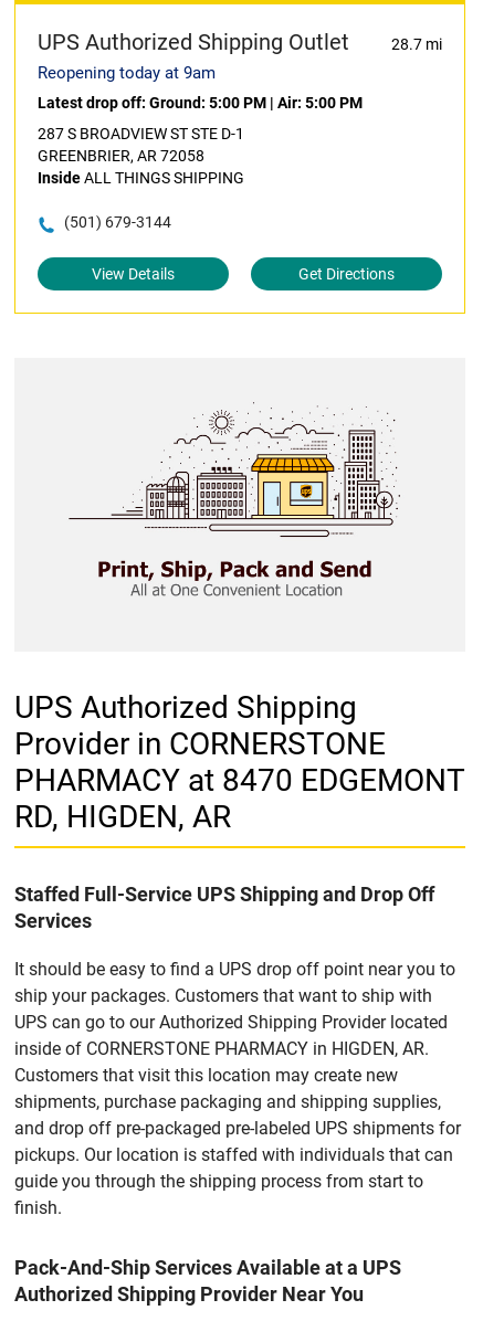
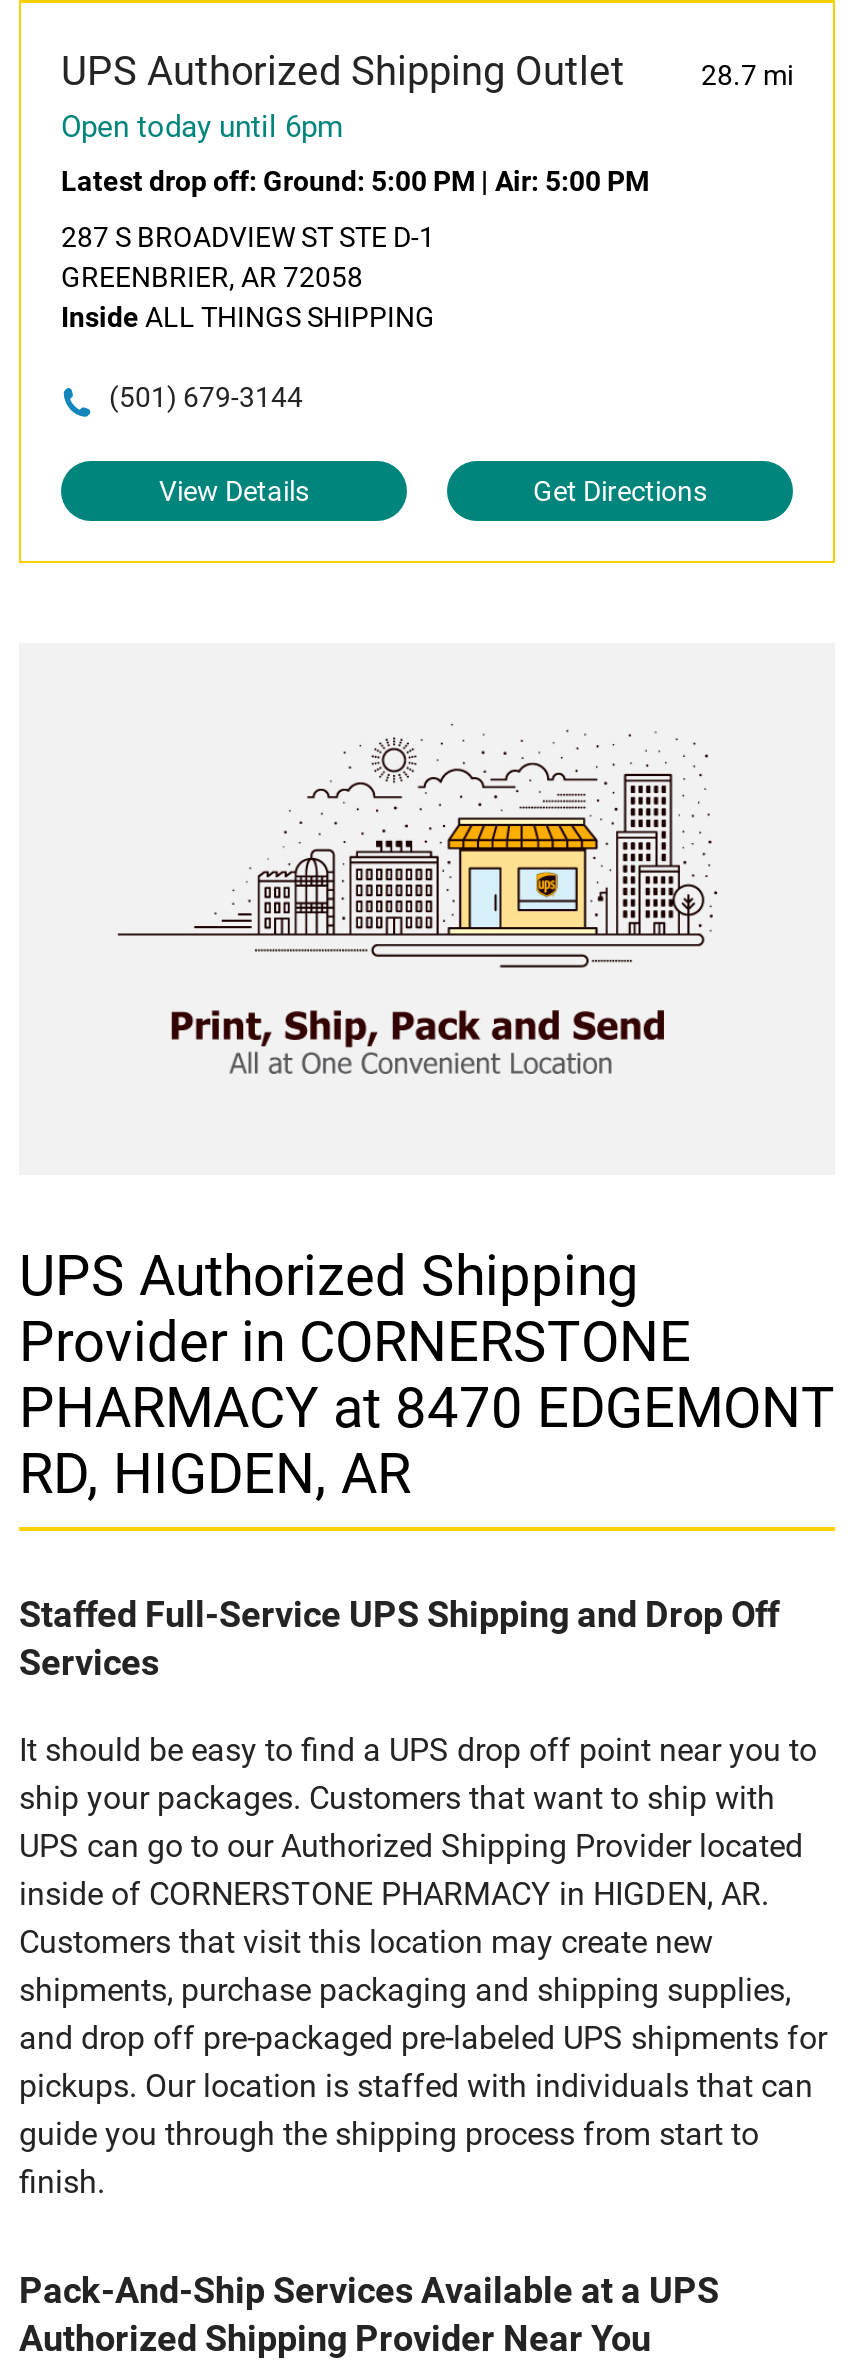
- Reopening today at 9am
+ Open today until 6pm
